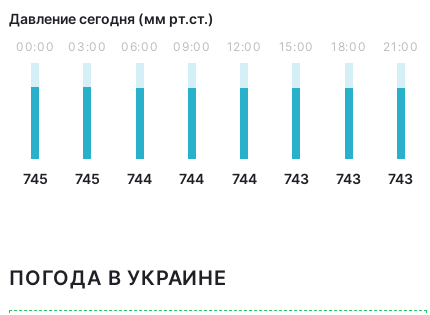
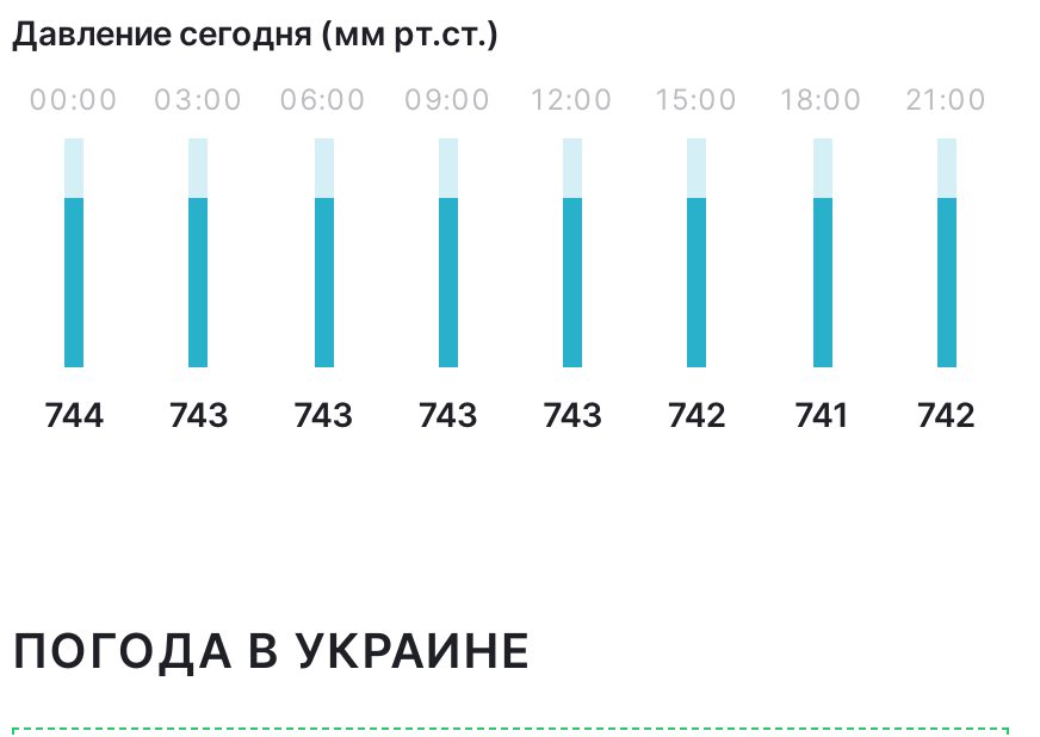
- 745
+ 744

- 745
+ 743

- 744
+ 743

- 744
+ 743

- 744
+ 743

- 743
+ 742

- 743
+ 741

- 743
+ 742
